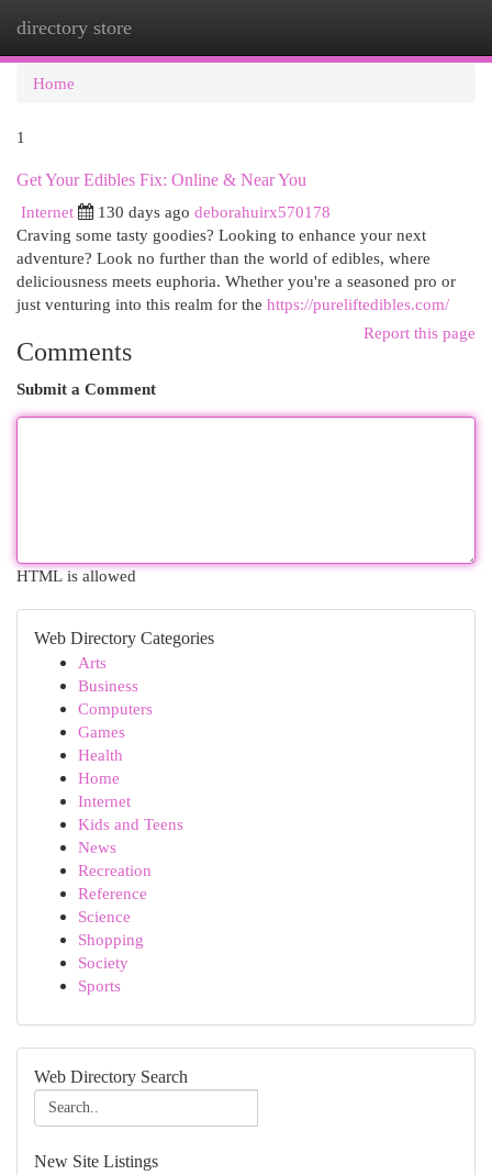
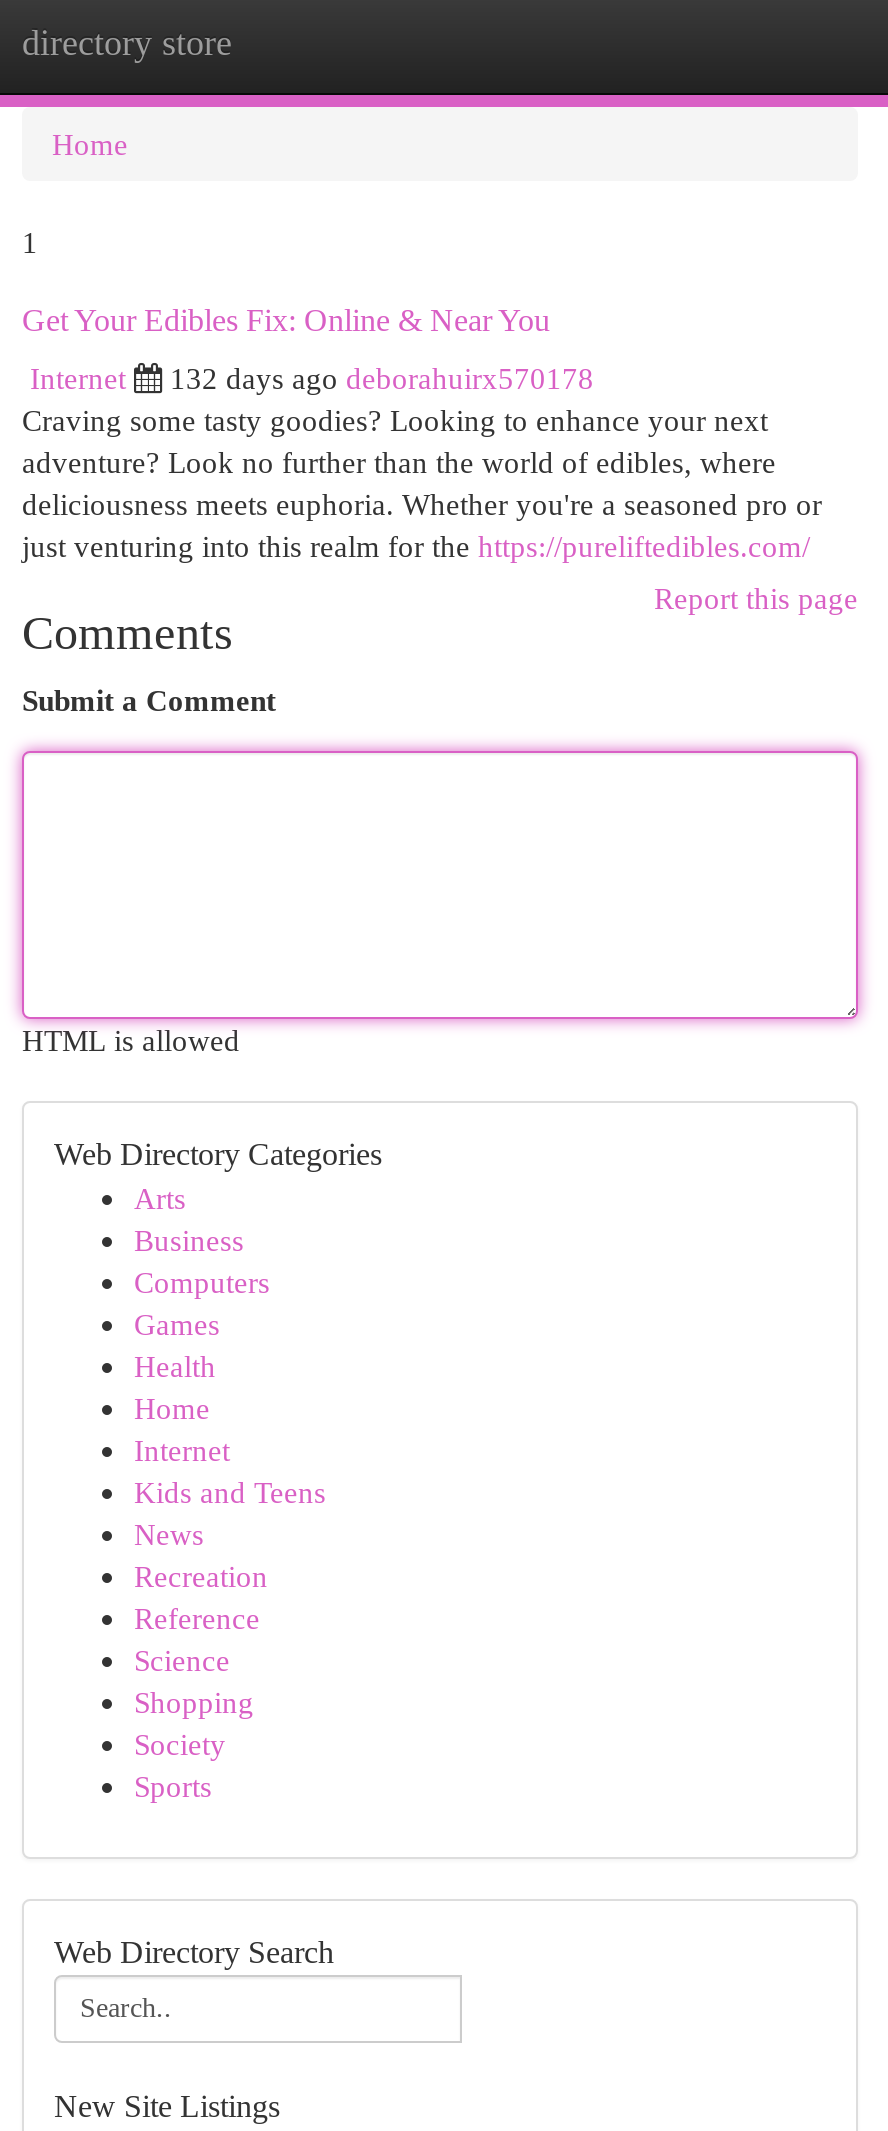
- 130 days ago deborahuirx570178
+ 132 days ago deborahuirx570178
